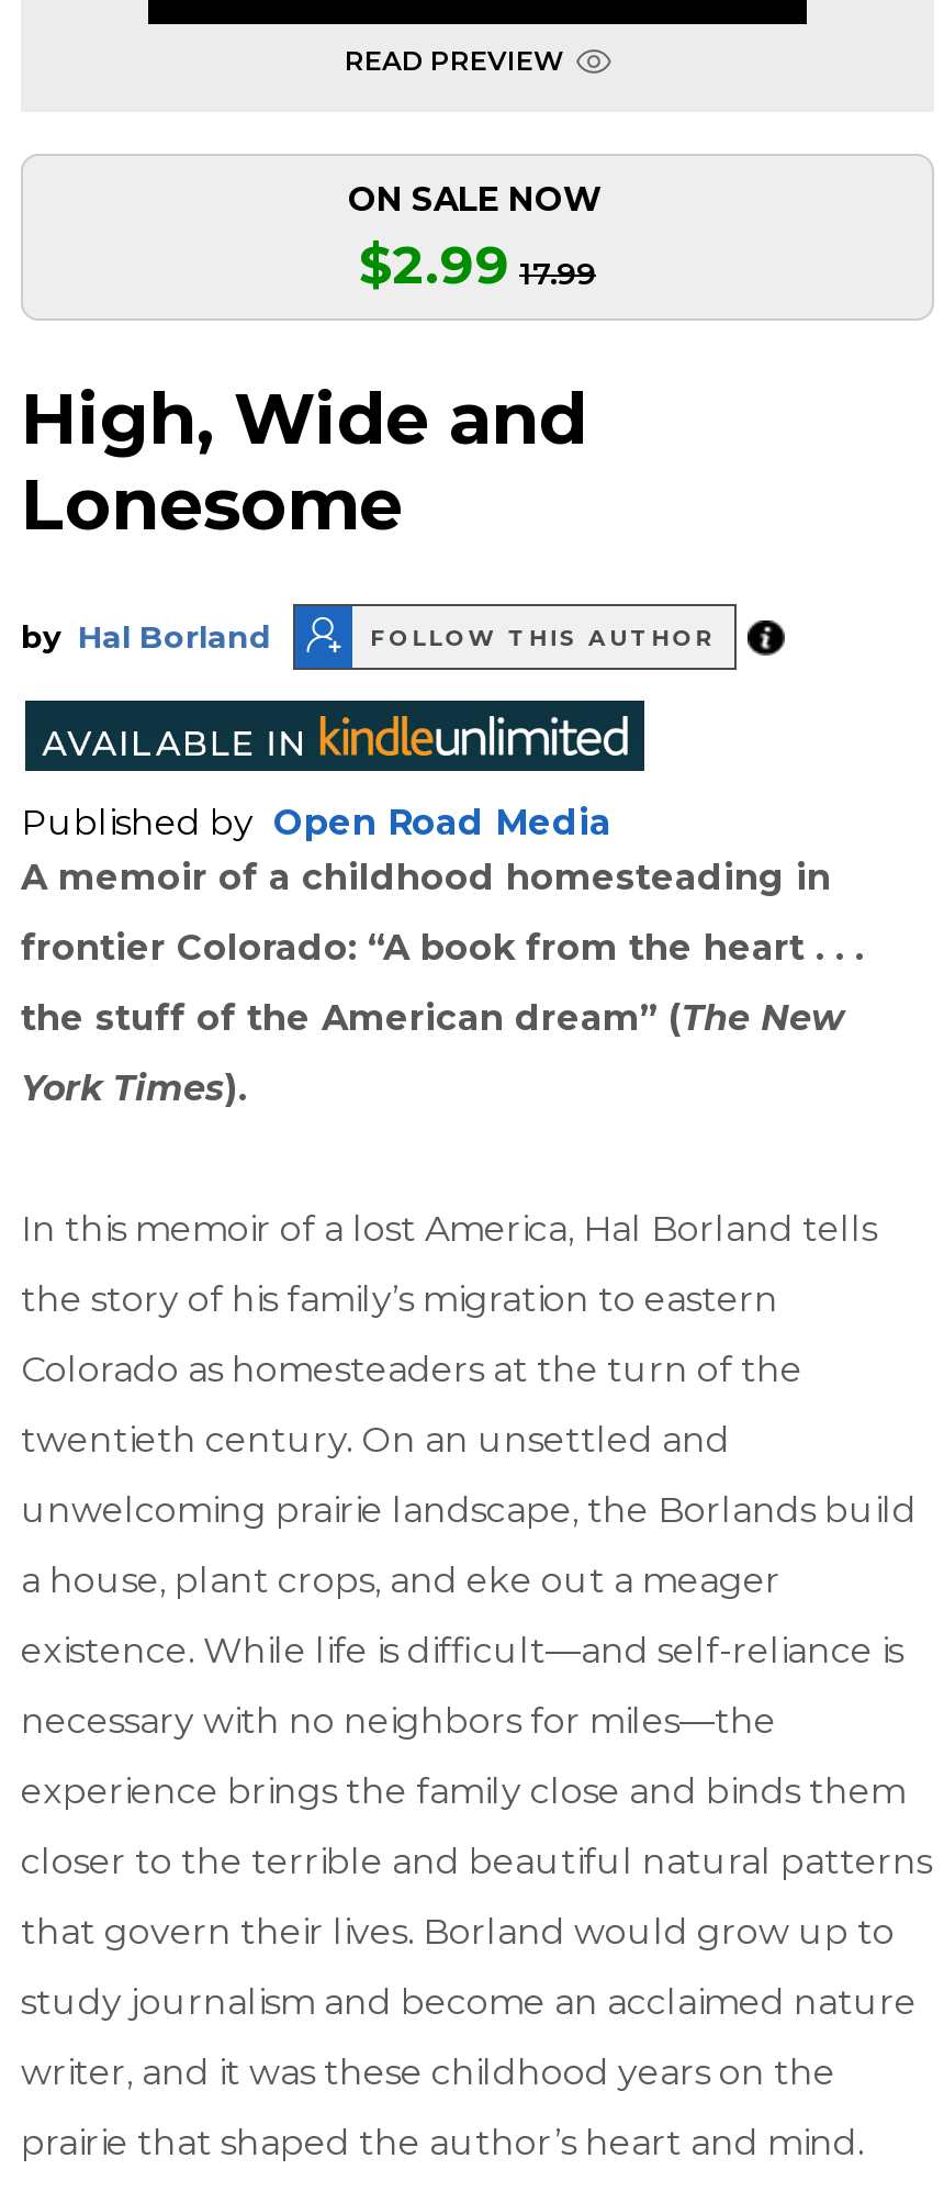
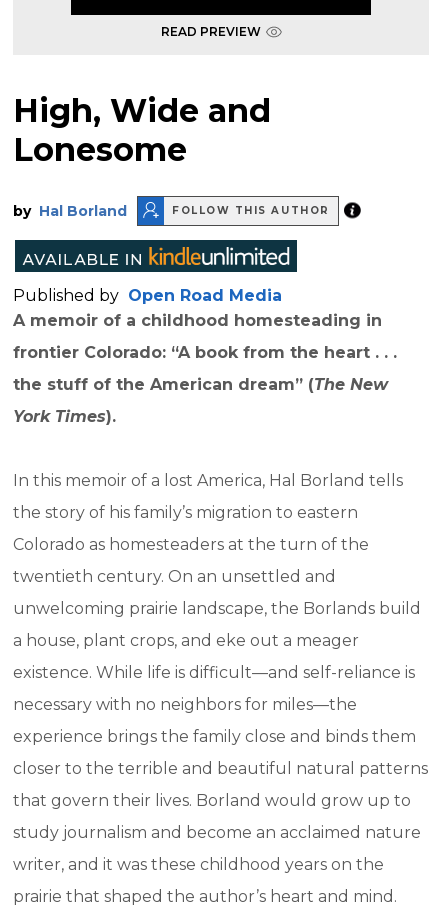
- ON SALE NOW
- $2.99 17.99
